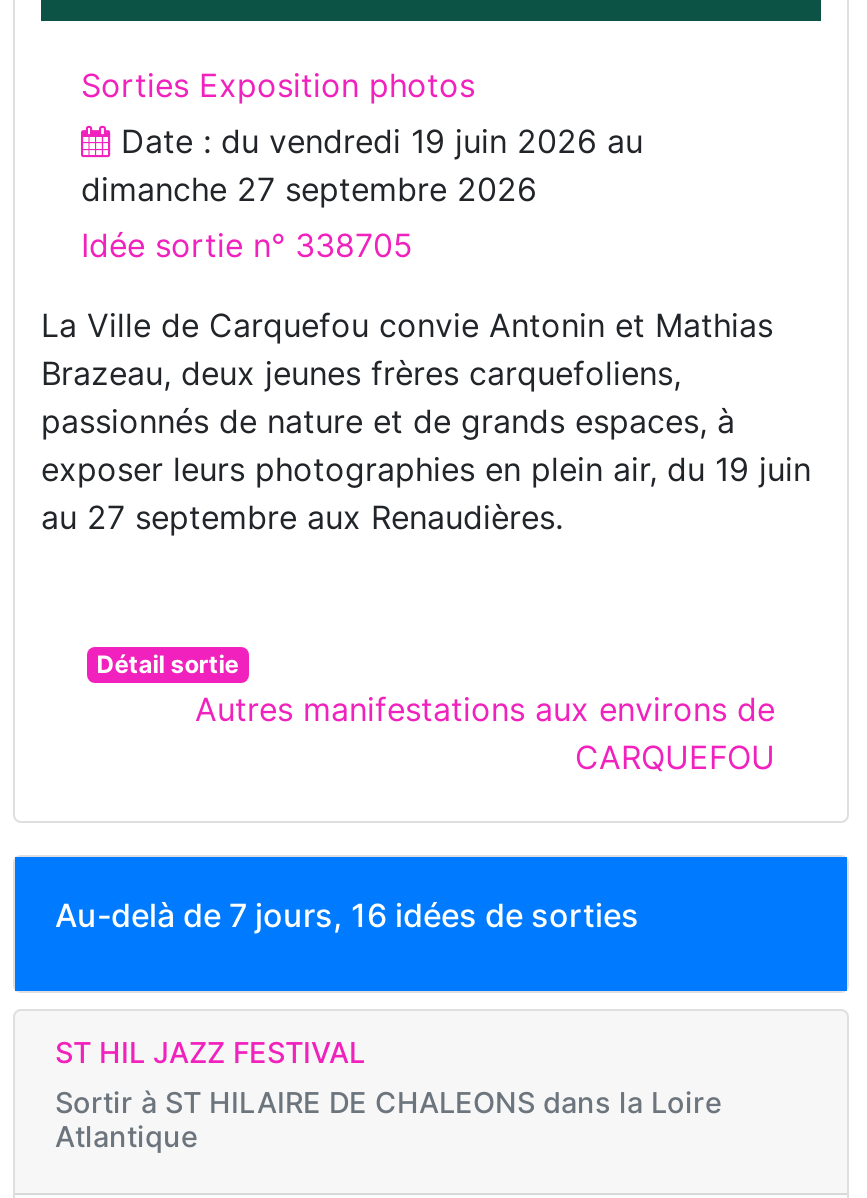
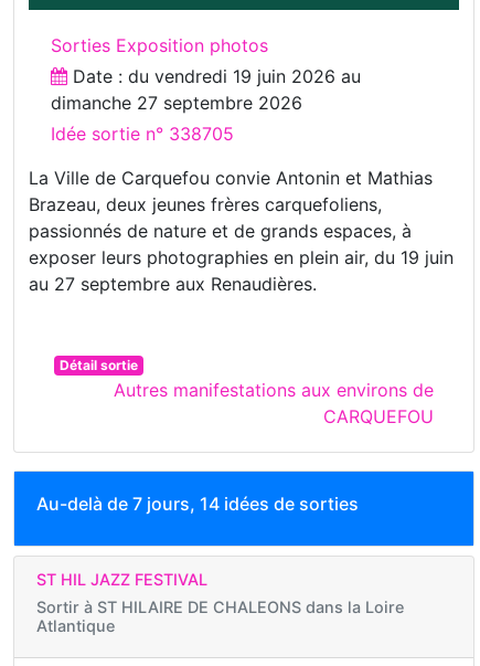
- Au-delà de 7 jours, 16 idées de sorties
+ Au-delà de 7 jours, 14 idées de sorties
